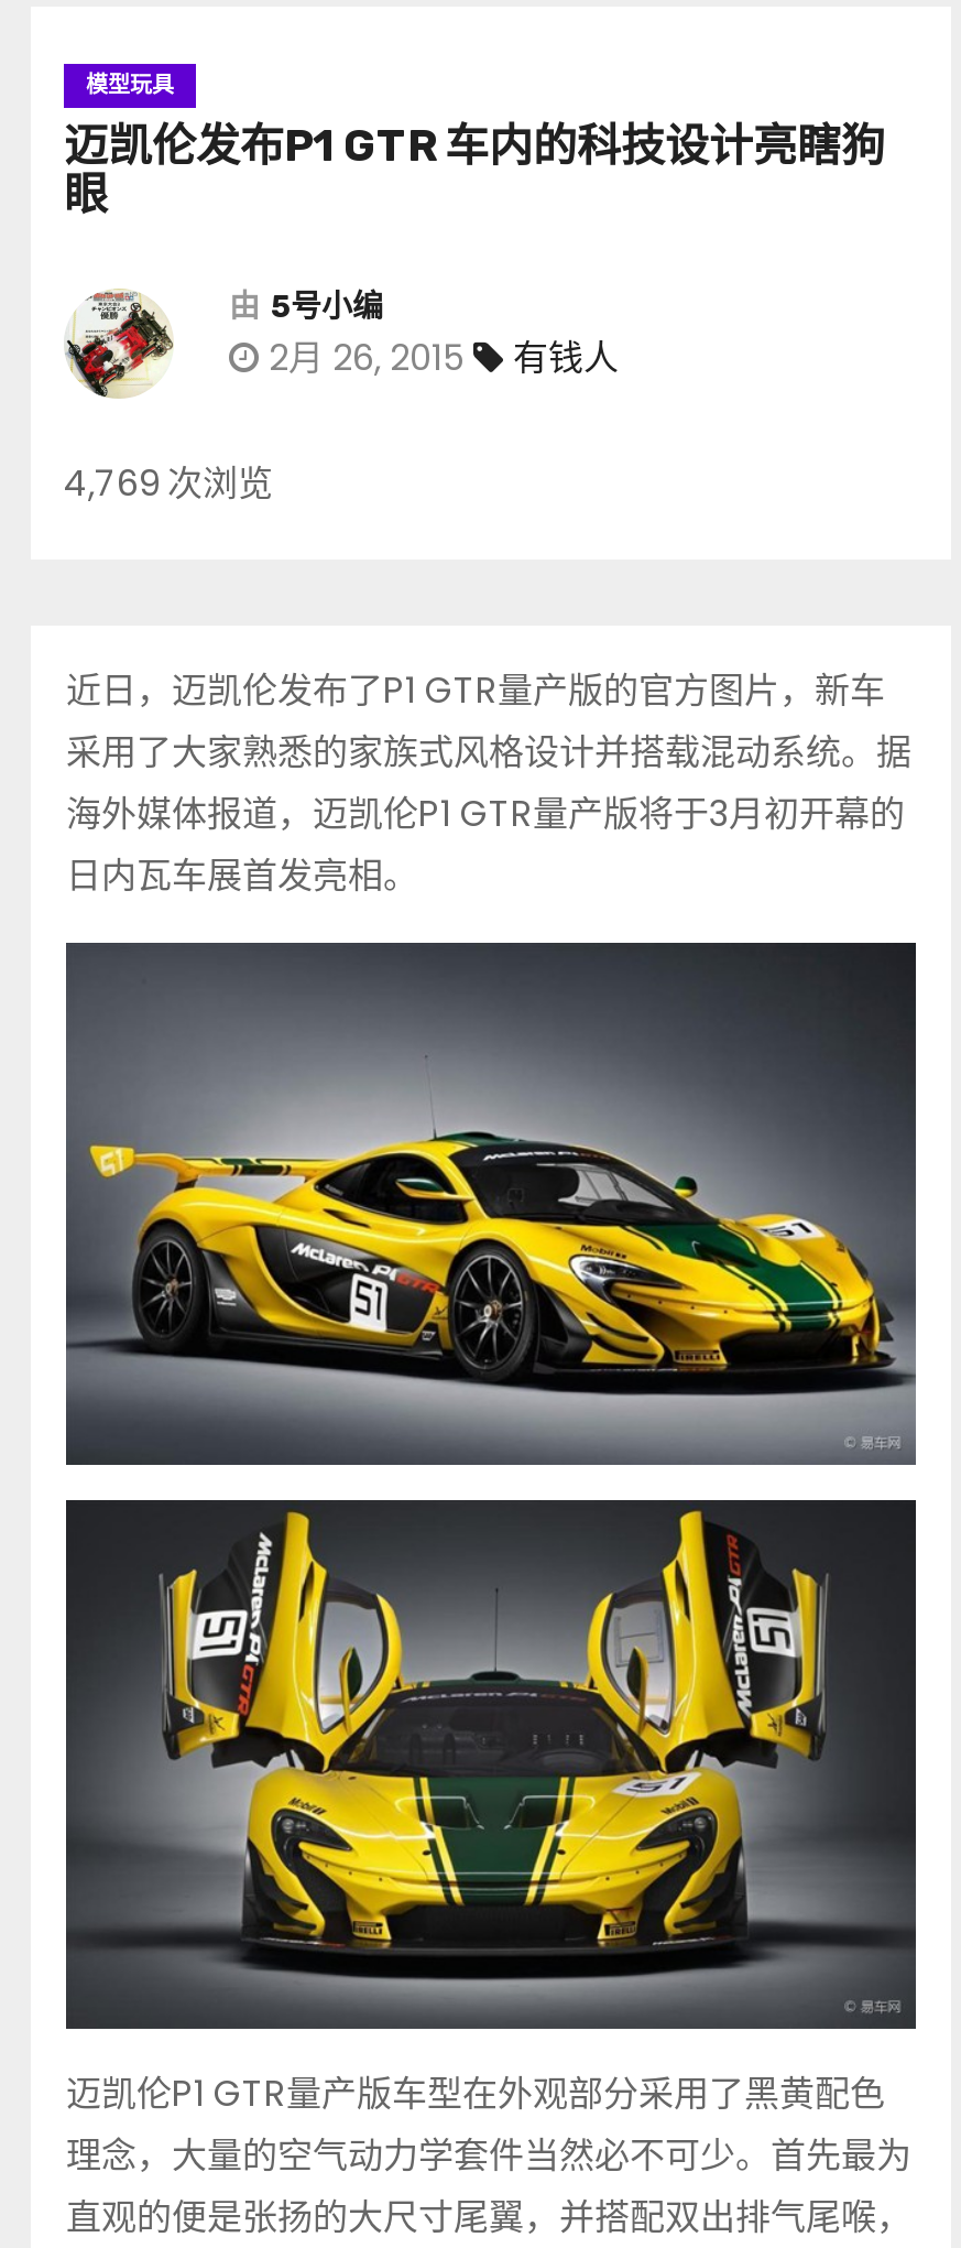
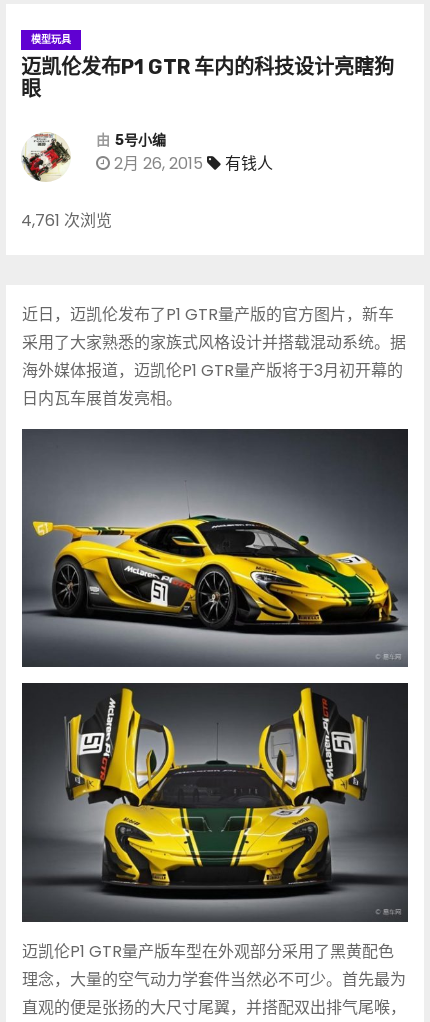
- 4,769 次浏览
+ 4,761 次浏览
